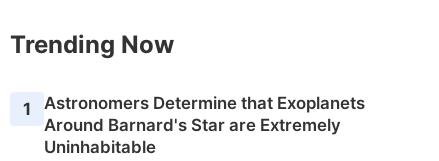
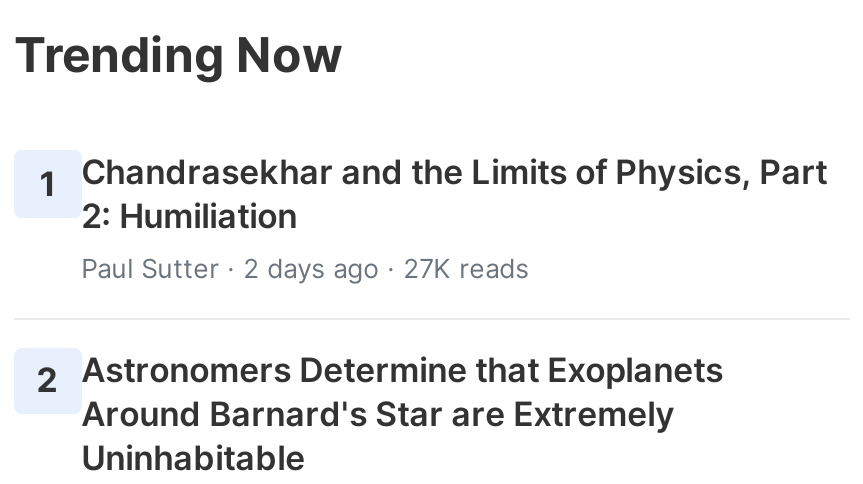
- Astronomers Determine that Exoplanets
+ Chandrasekhar and the Limits of Physics, Part
+ 2: Humiliation
+ Paul Sutter · 2 days ago · 27K reads
+ 2 Astronomers Determine that Exoplanets
